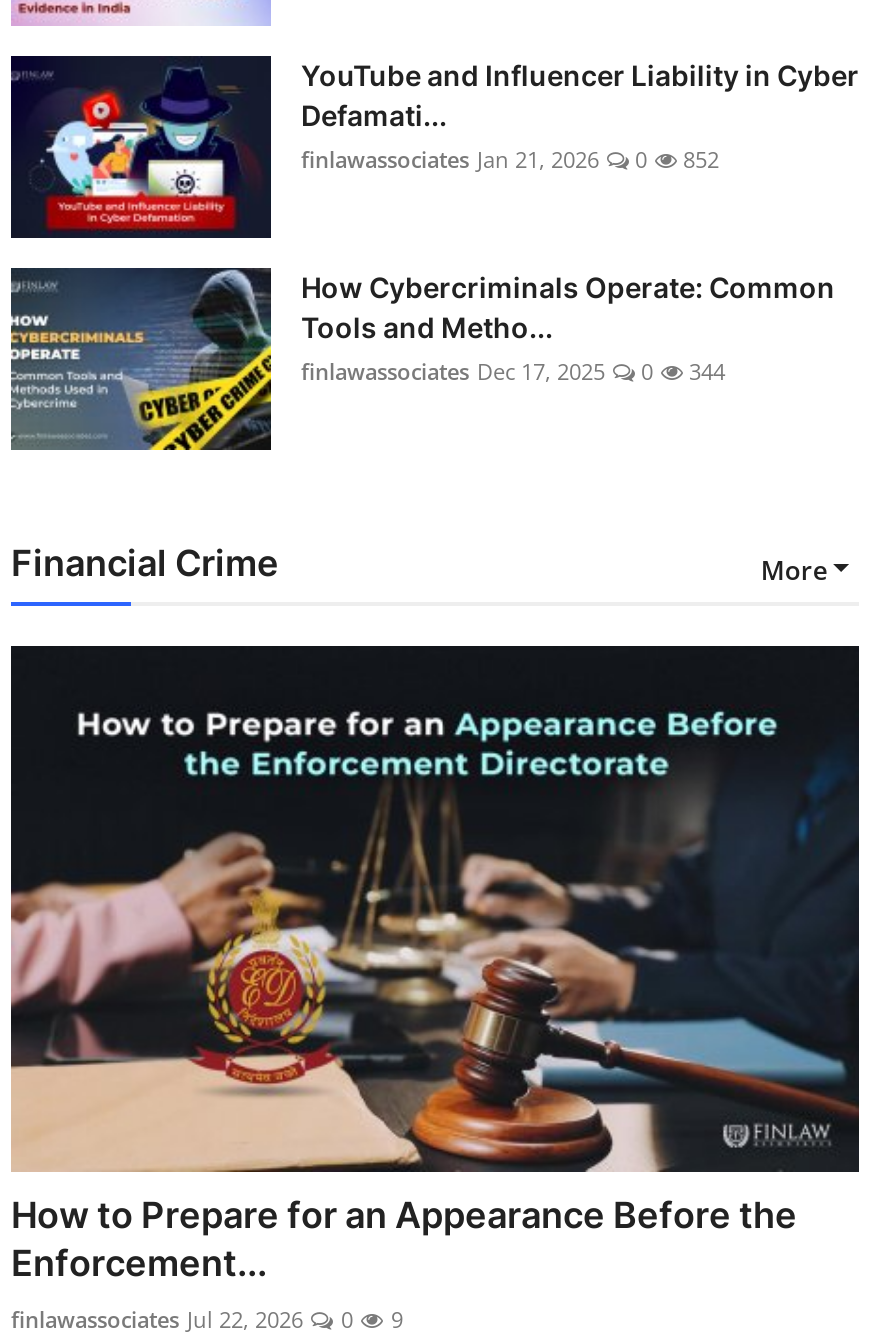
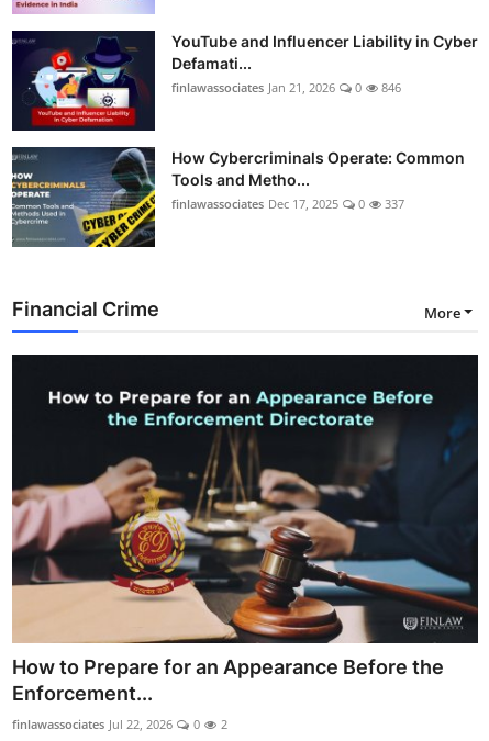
- finlawassociates Jan 21, 2026 0 852
+ finlawassociates Jan 21, 2026 0 846

- finlawassociates Dec 17, 2025 0 344
+ finlawassociates Dec 17, 2025 0 337

- finlawassociates Jul 22, 2026 0 9
+ finlawassociates Jul 22, 2026 0 2
